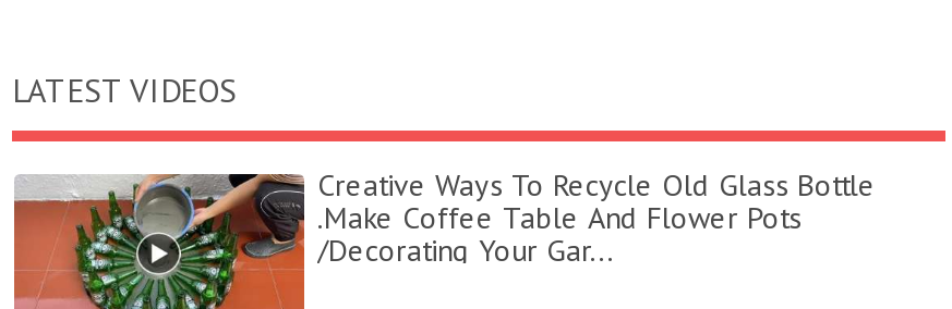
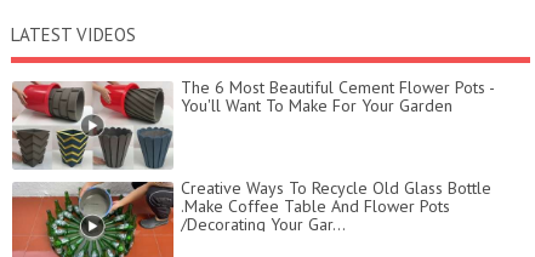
+ [image]
+ The 6 Most Beautiful Cement Flower Pots -
+ You'll Want To Make For Your Garden
